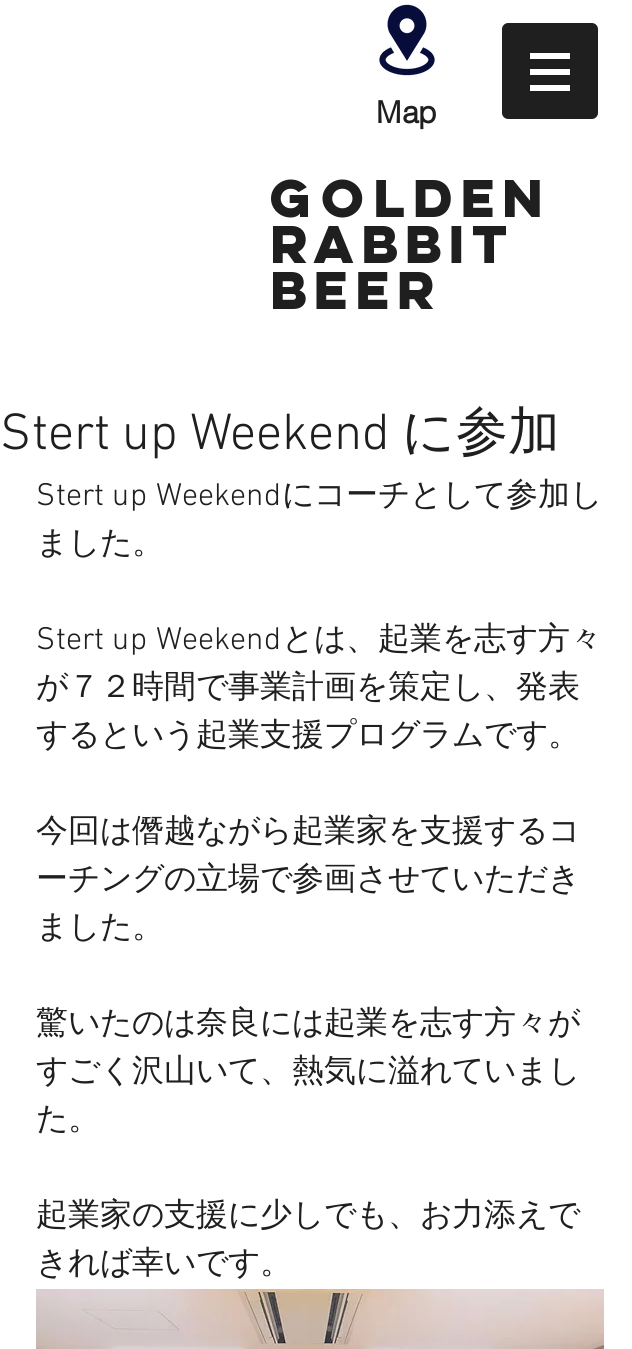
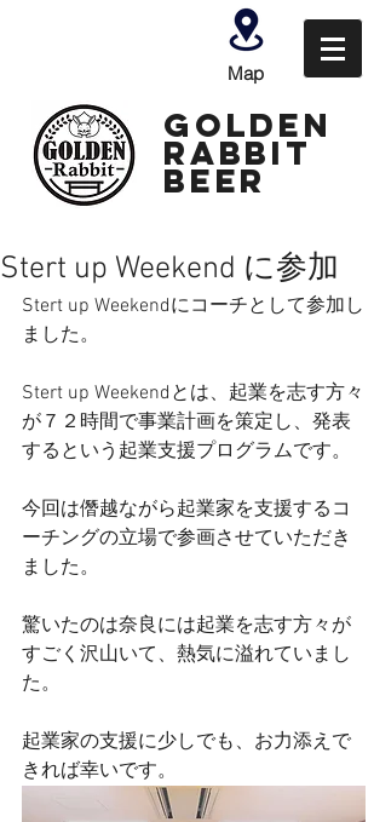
+ [image]
